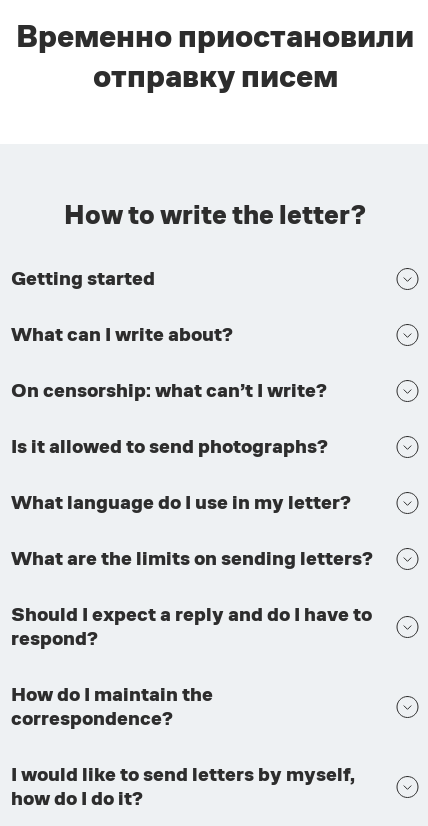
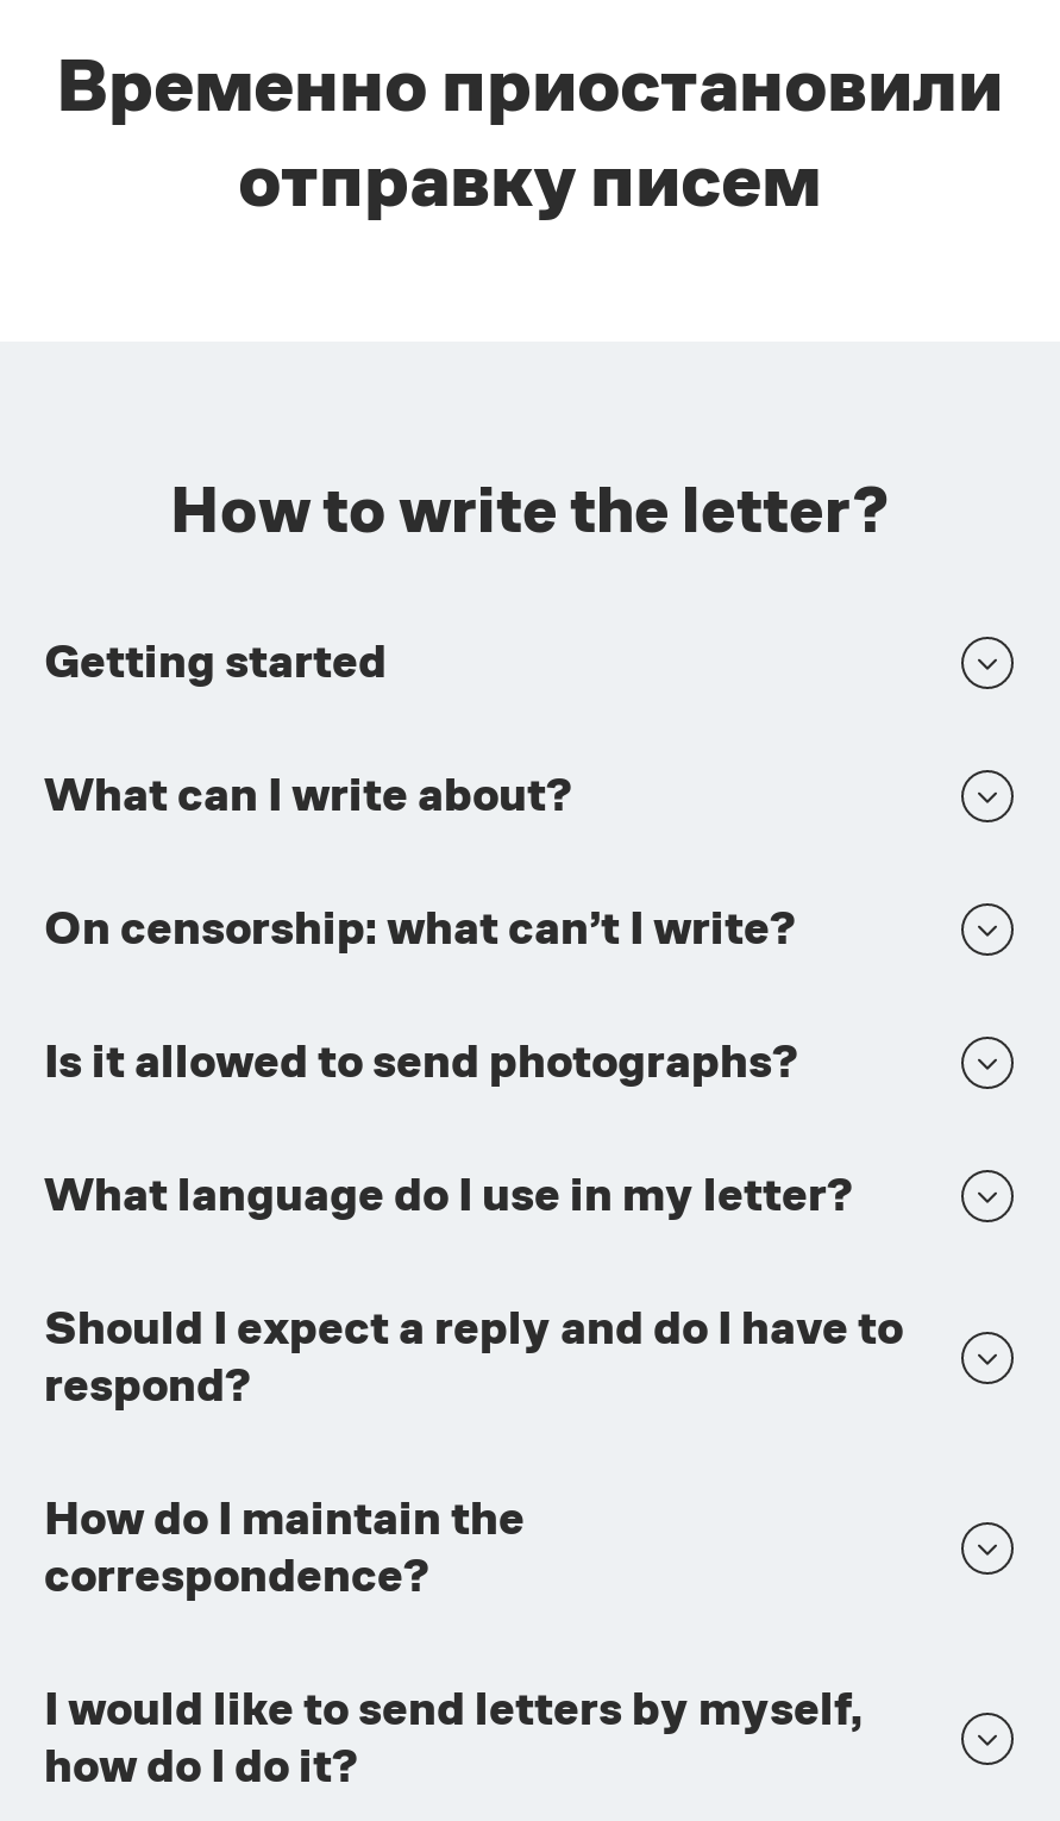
- What are the limits on sending letters?
